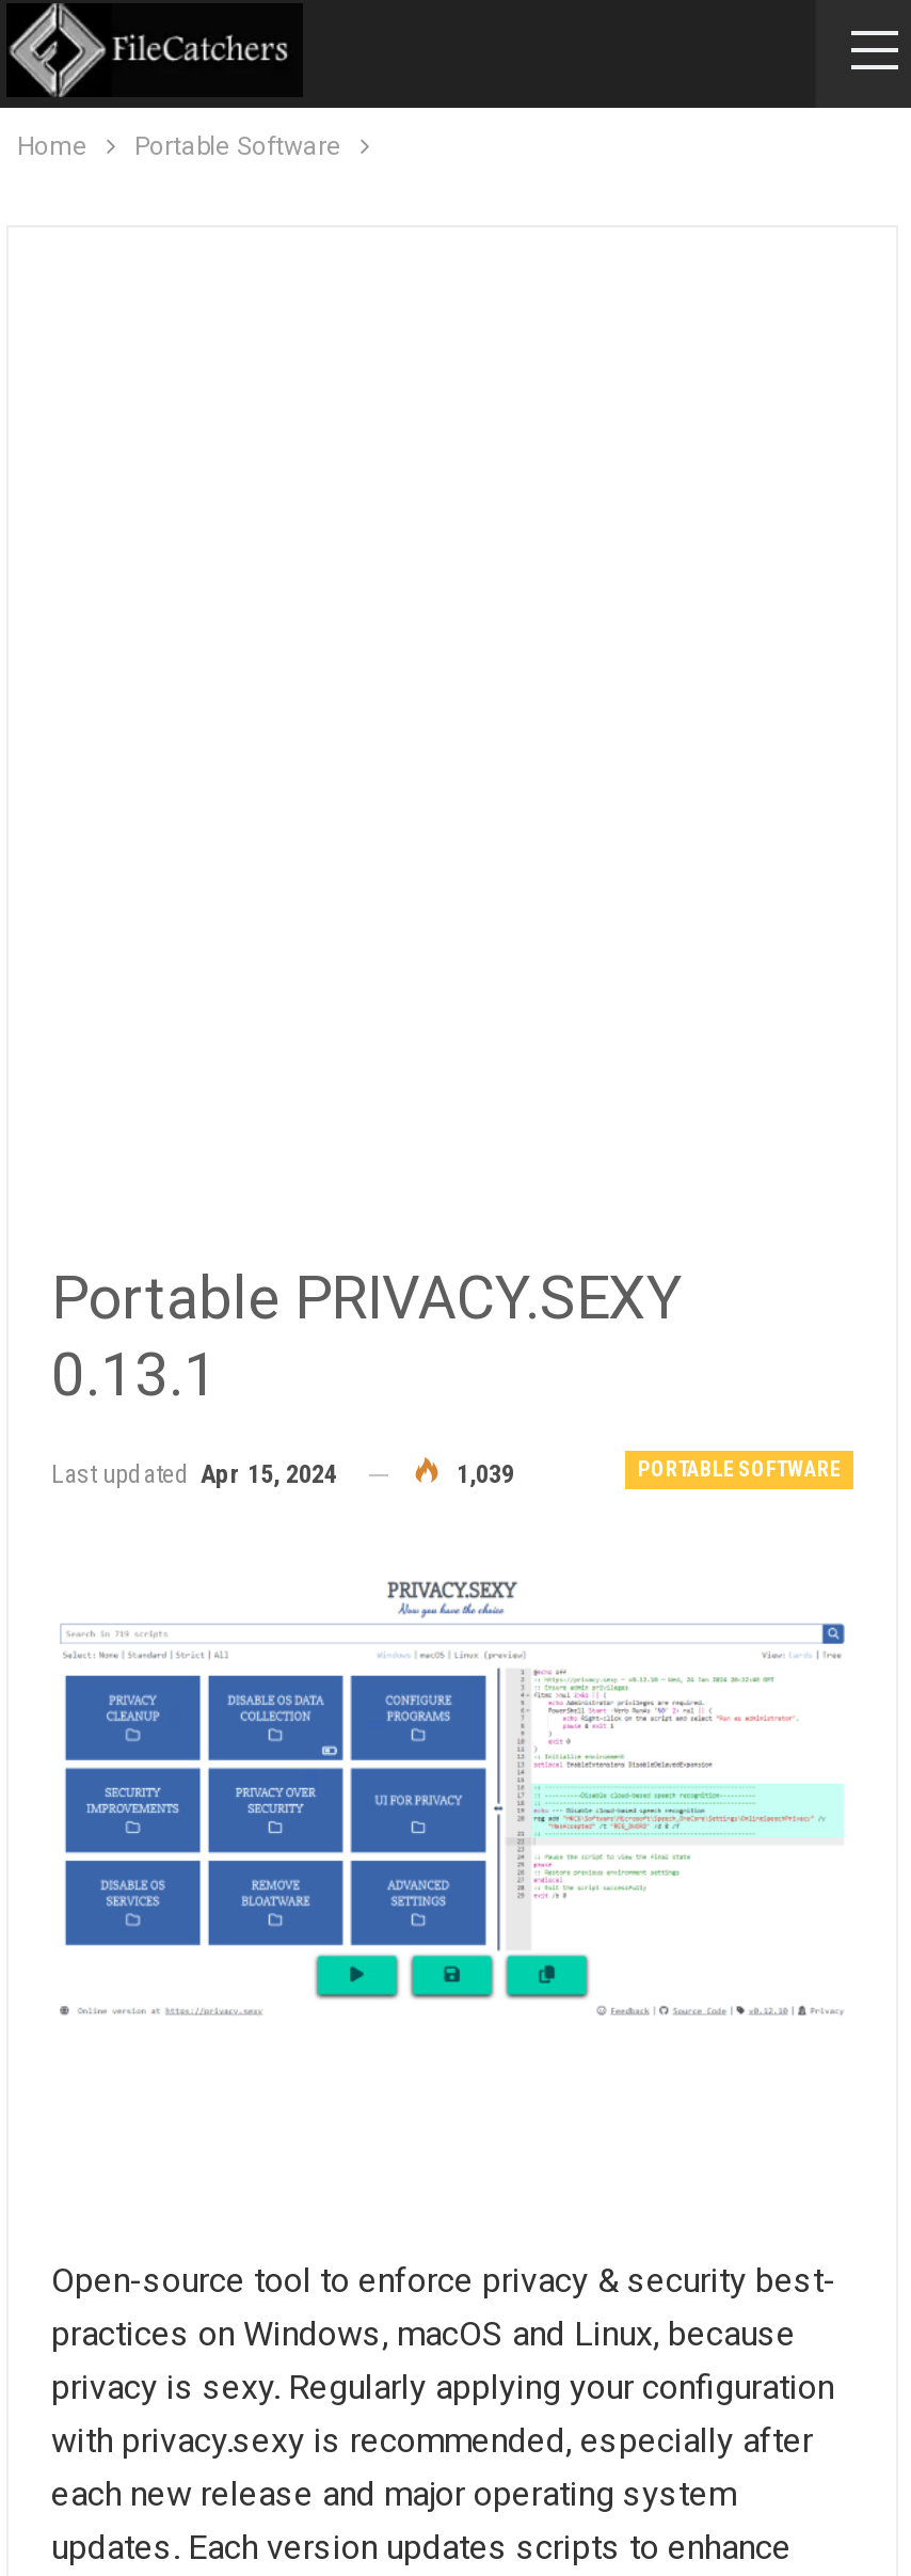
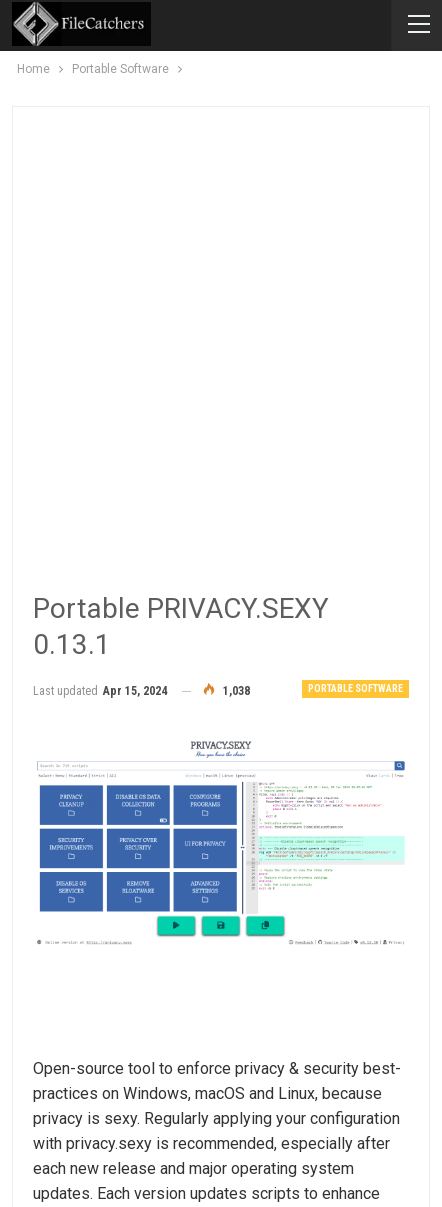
- 1,039
+ 1,038
